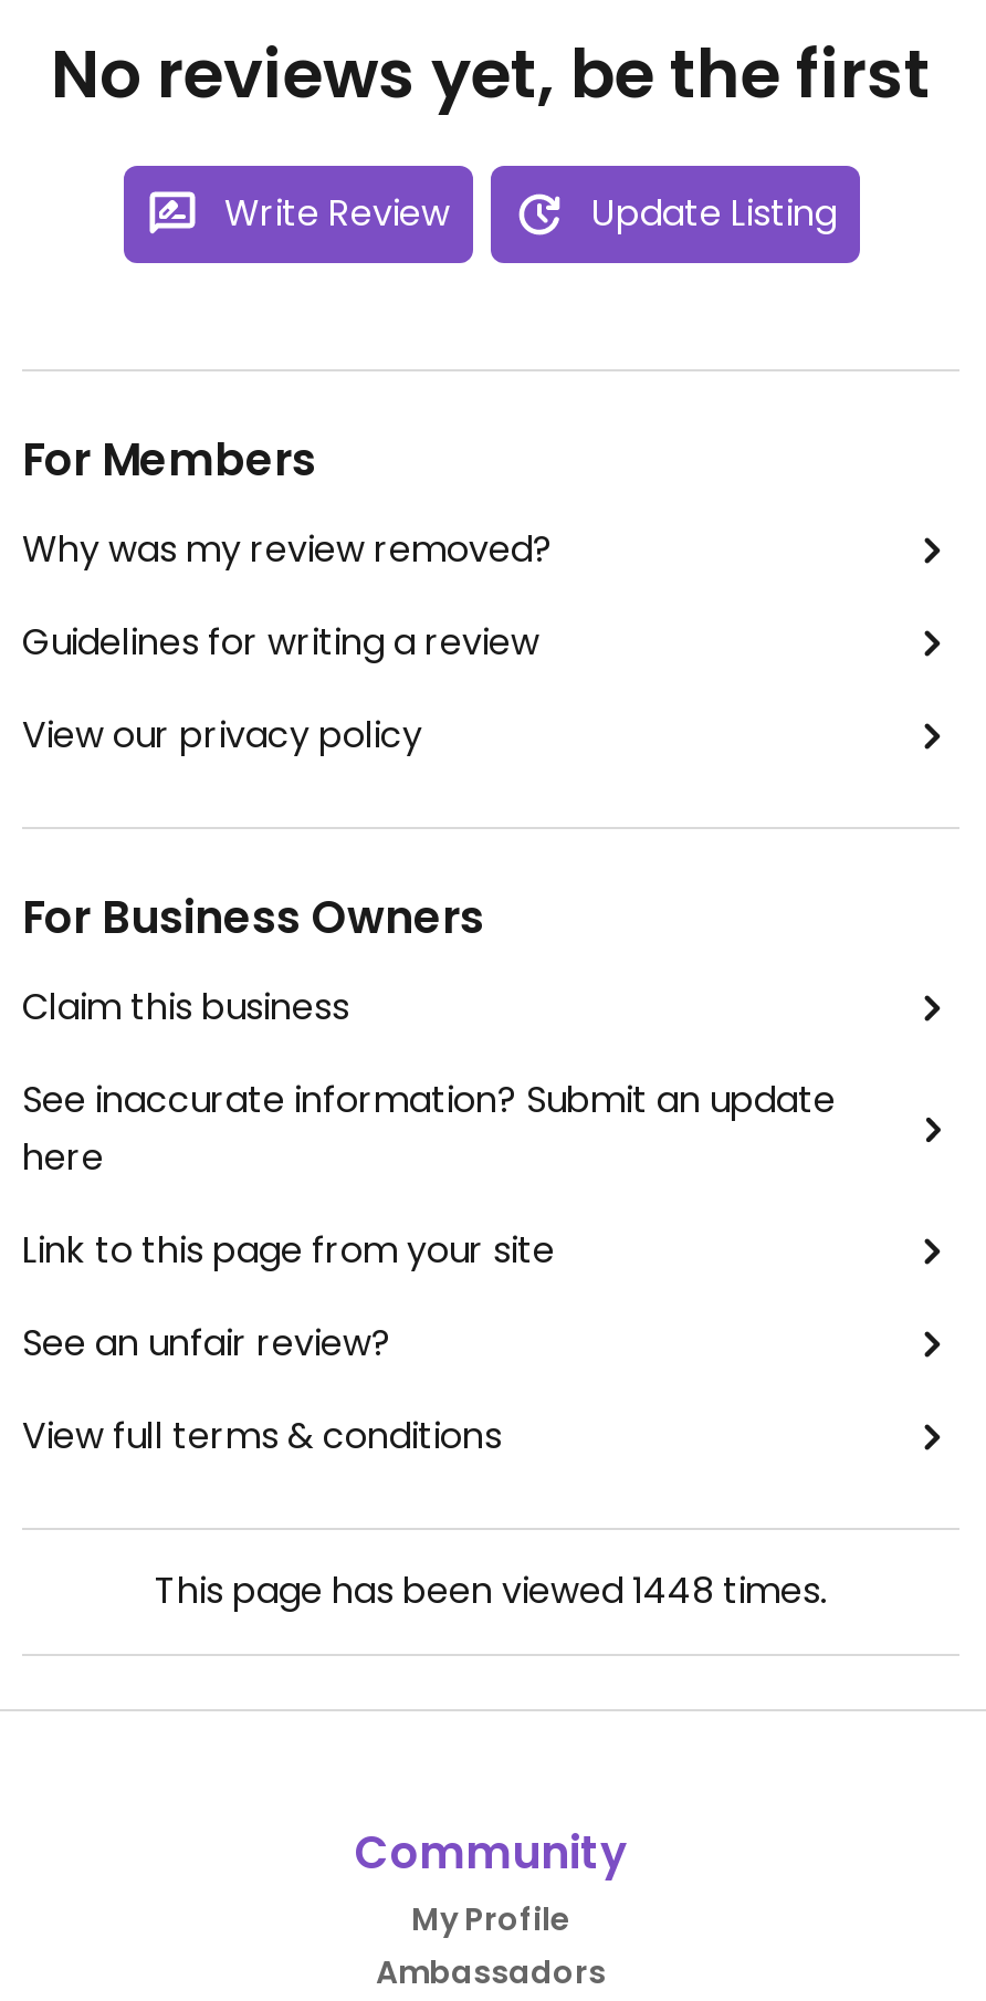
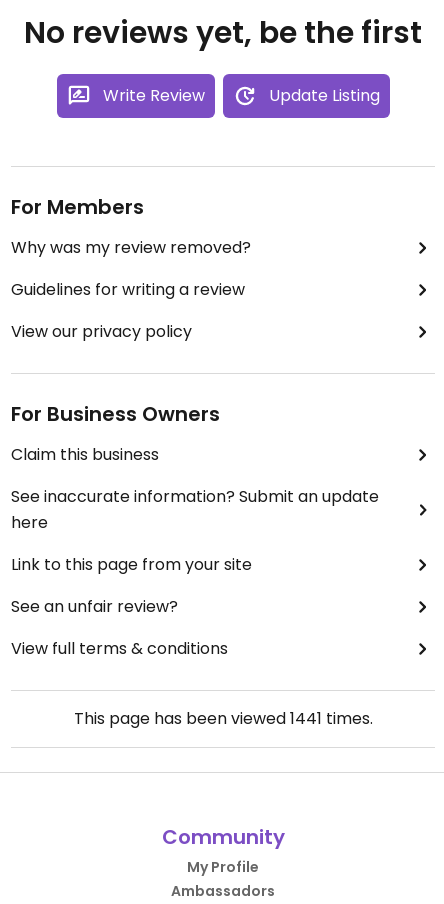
- This page has been viewed 1448 times.
+ This page has been viewed 1441 times.
